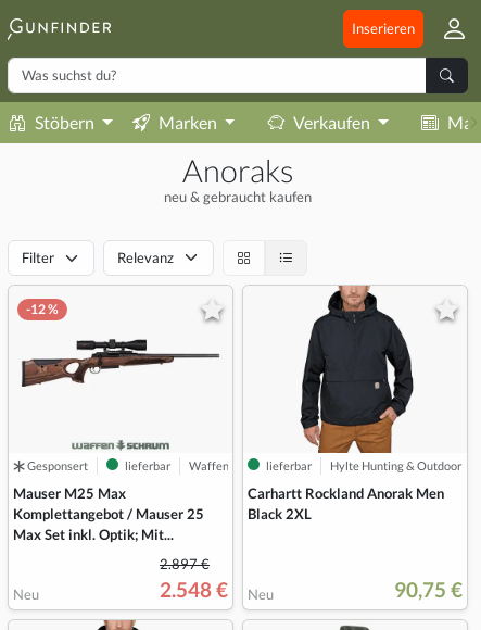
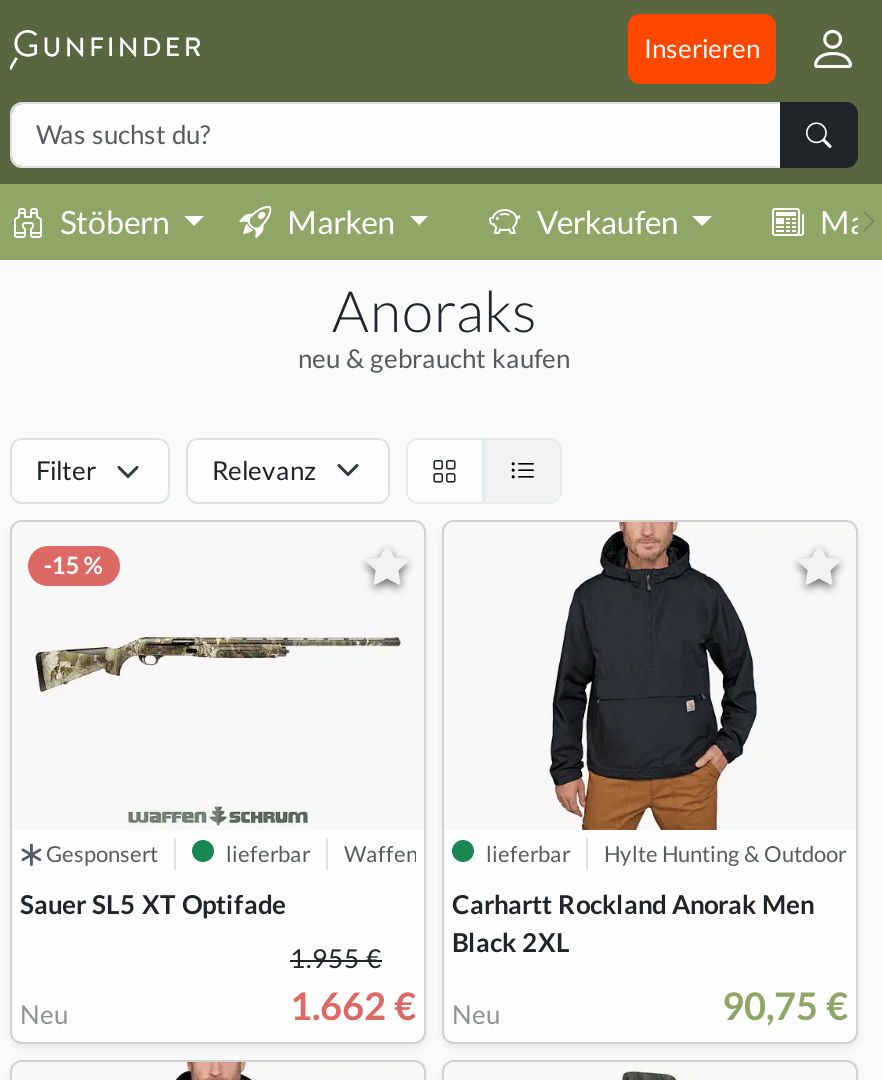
- -12 %
+ -15 %

- [image]
+ [image]

- Mauser M25 Max
- Komplettangebot / Mauser 25
- Max Set inkl. Optik; Mit...
+ Sauer SL5 XT Optifade

- 2.897 €
+ 1.955 €

- 2.548 € Neu
+ 1.662 € Neu
